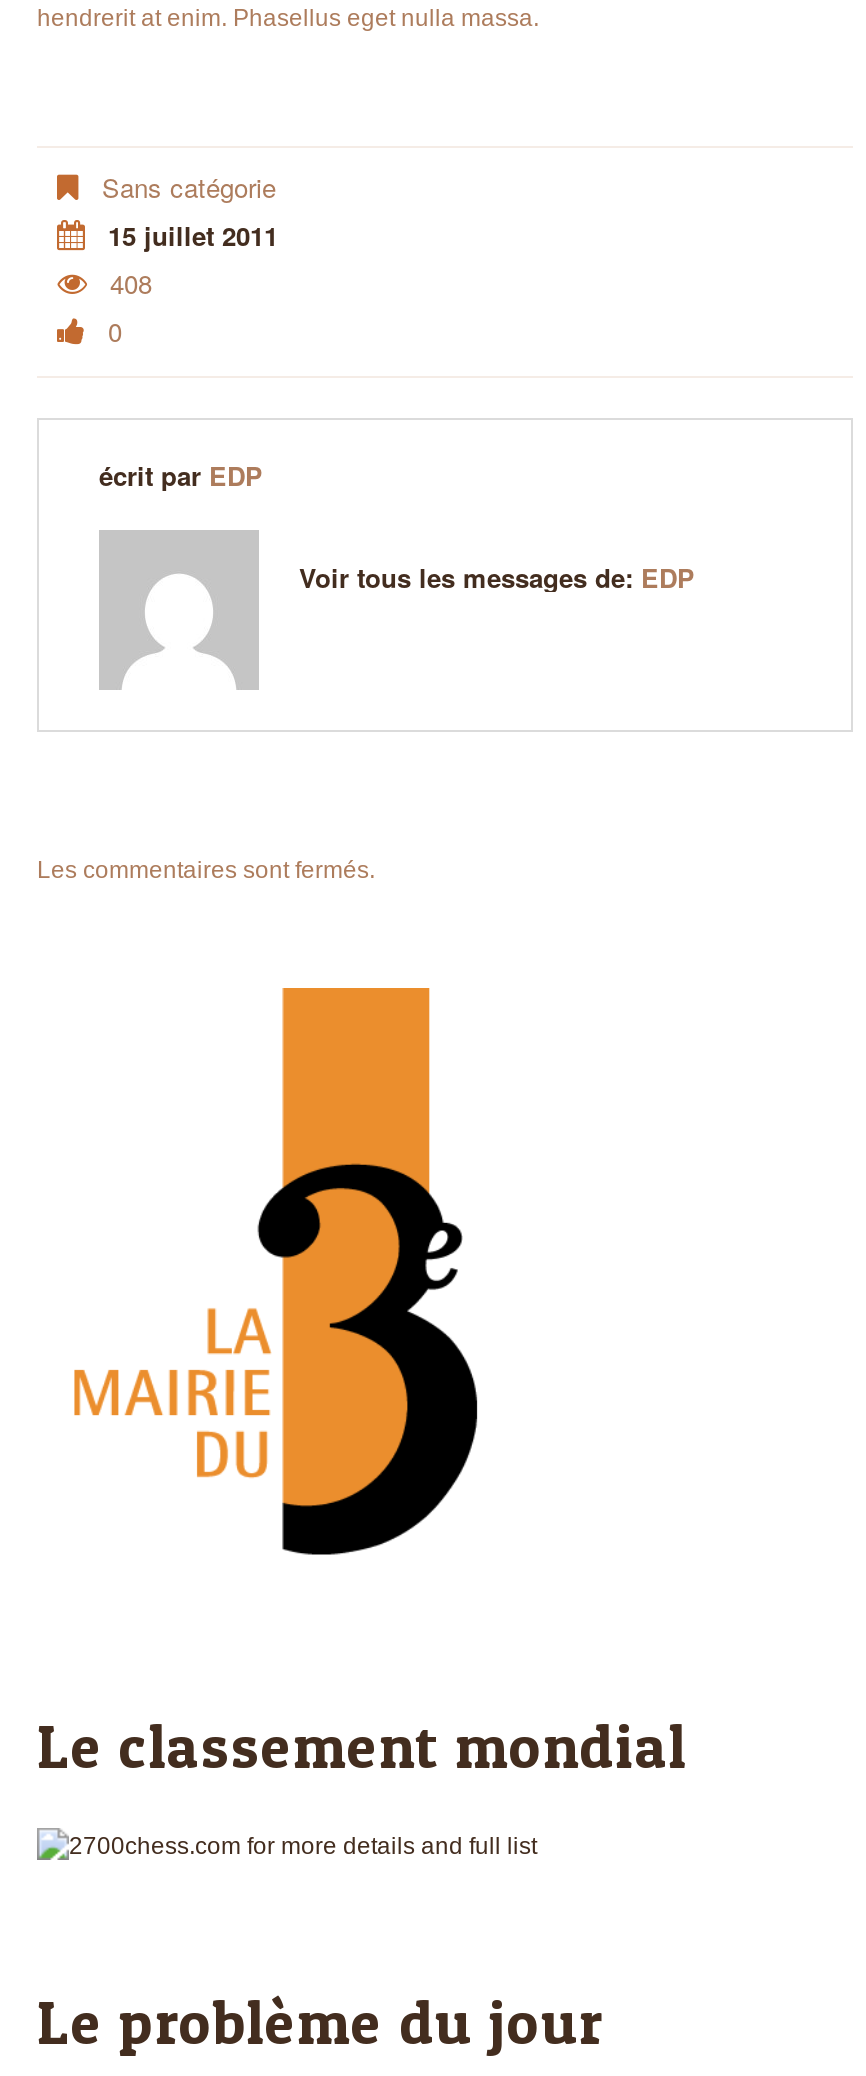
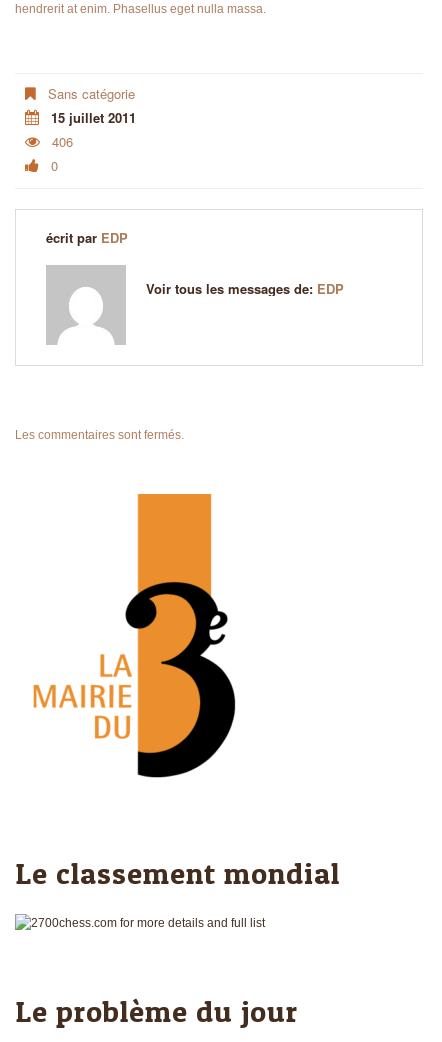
- 408
+ 406
